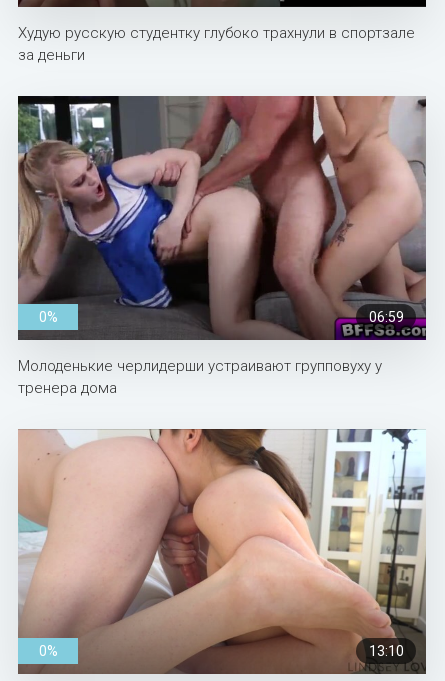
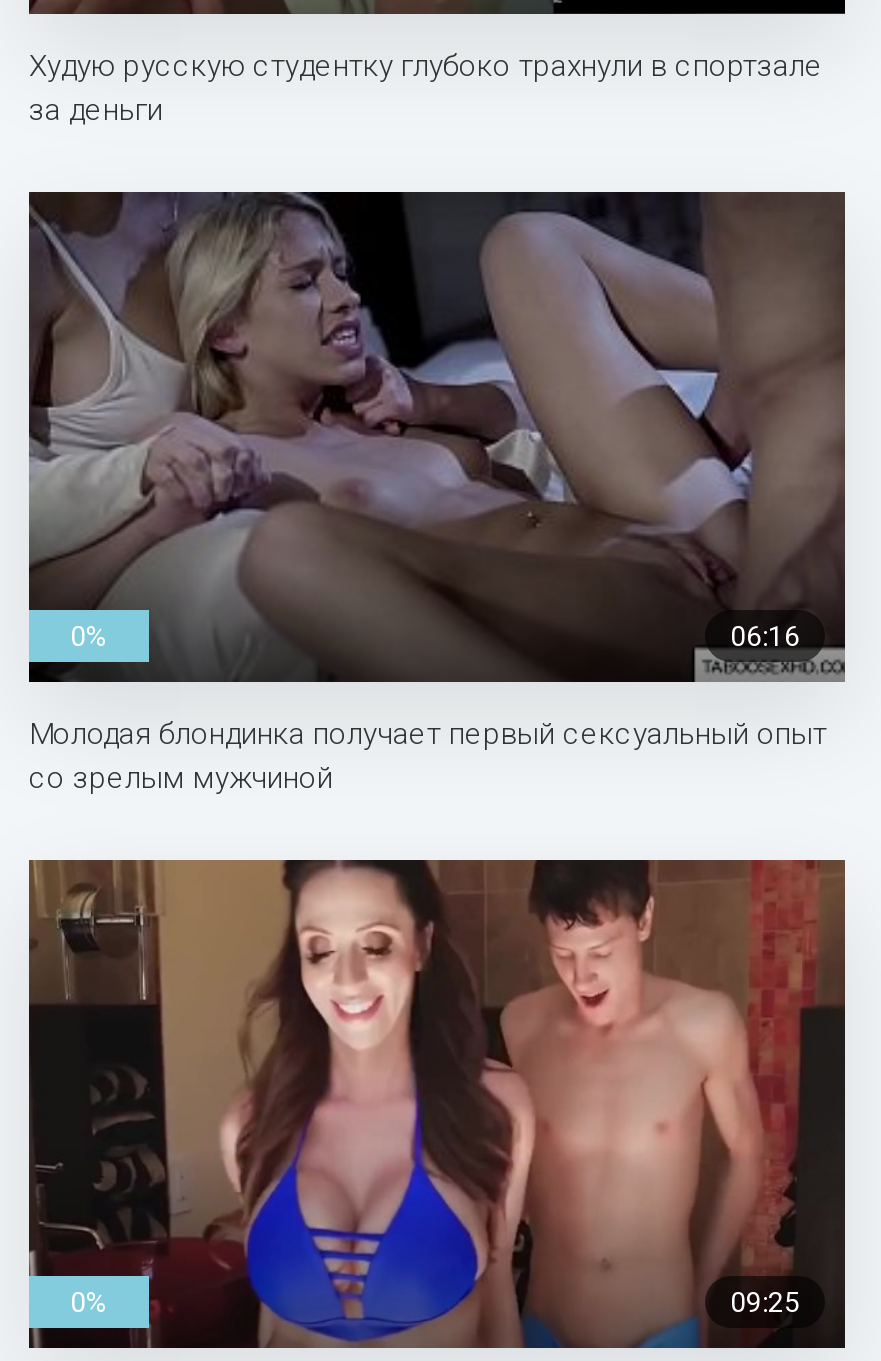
- [image]
- 06:59
+ [image]
+ 06:16

- Молоденькие черлидерши устраивают групповуху у
- тренера дома
+ Молодая блондинка получает первый сексуальный опыт
+ со зрелым мужчиной

- [image]
- 13:10
+ [image]
+ 09:25
